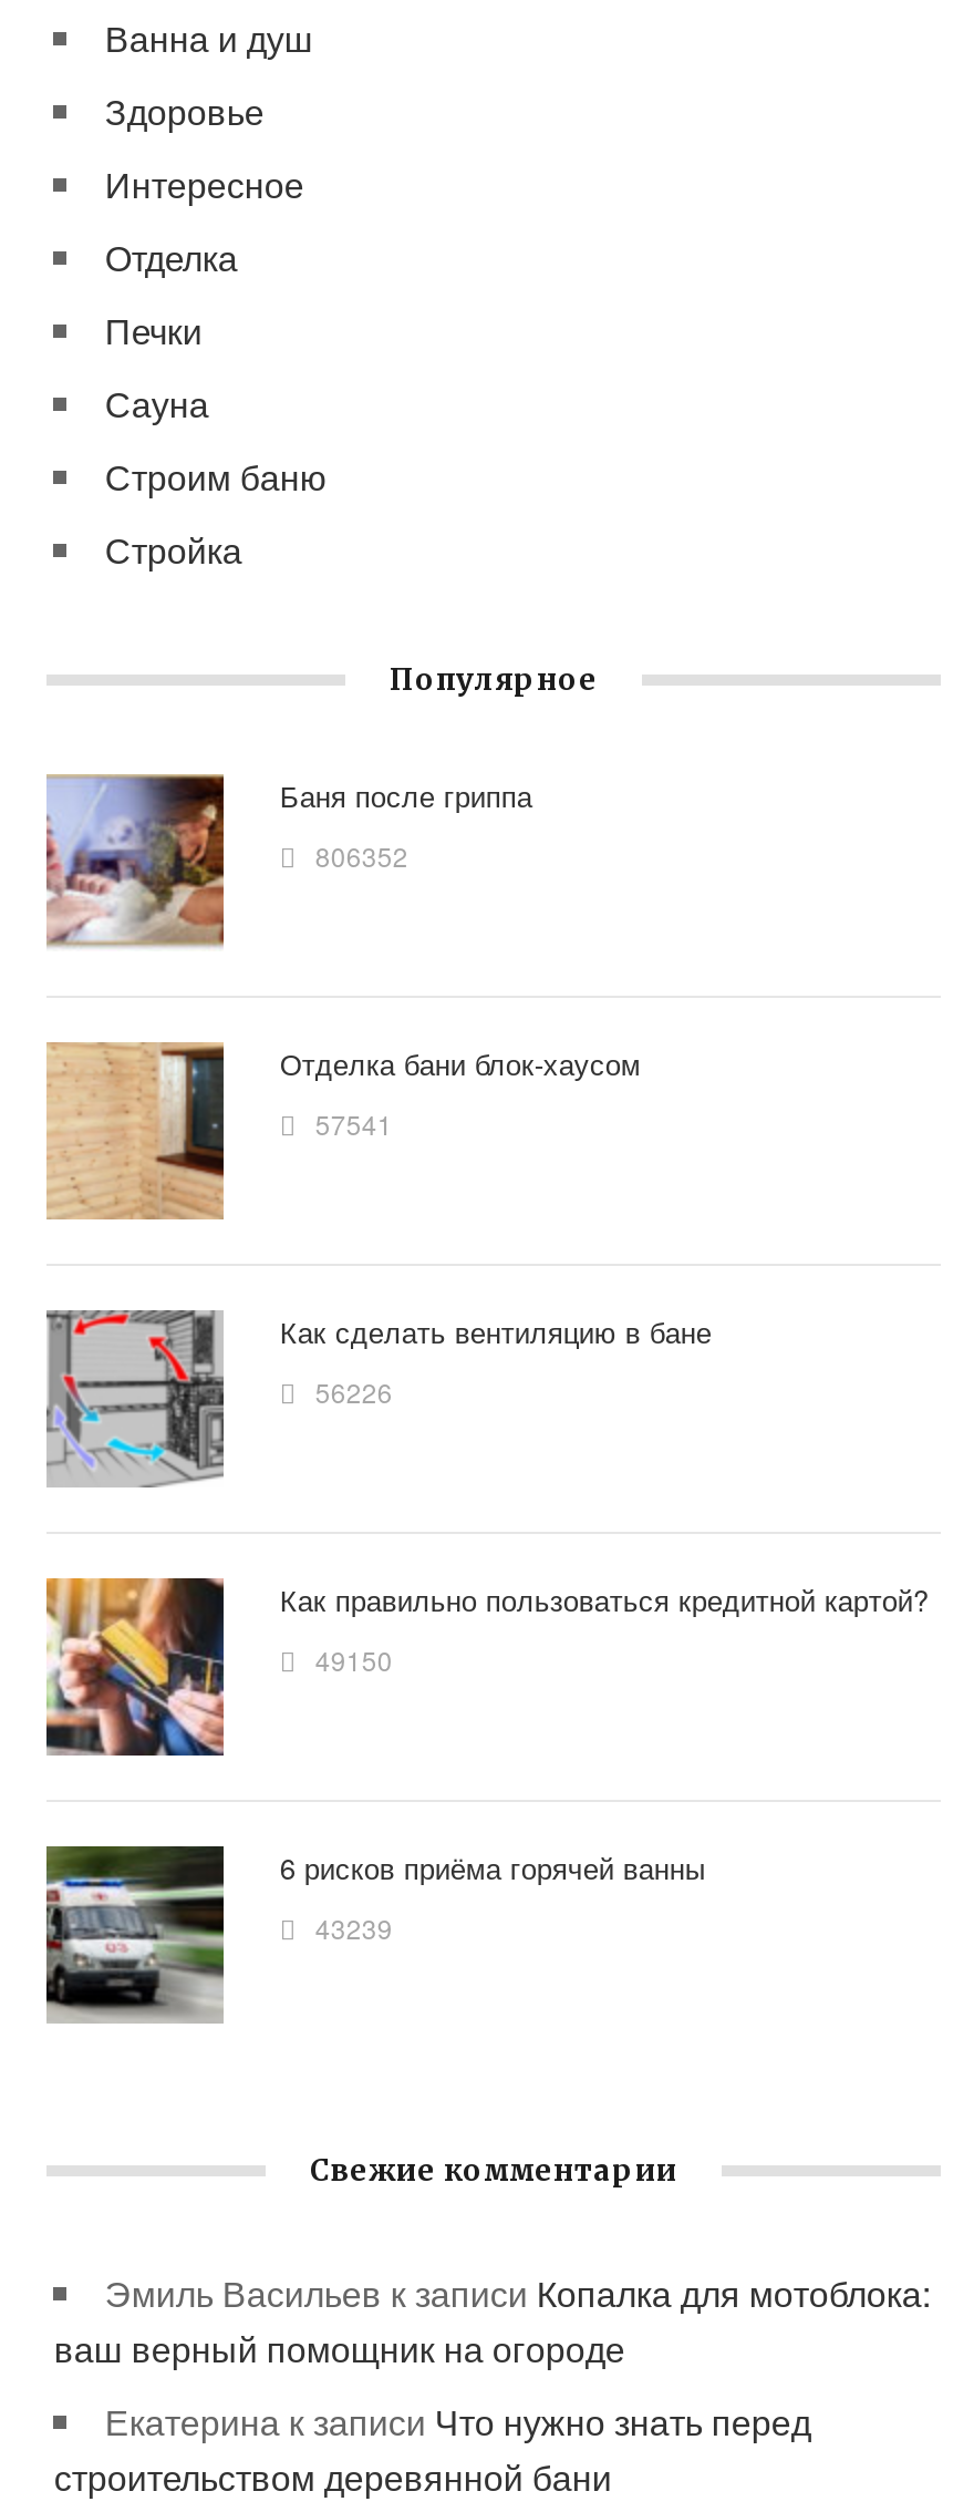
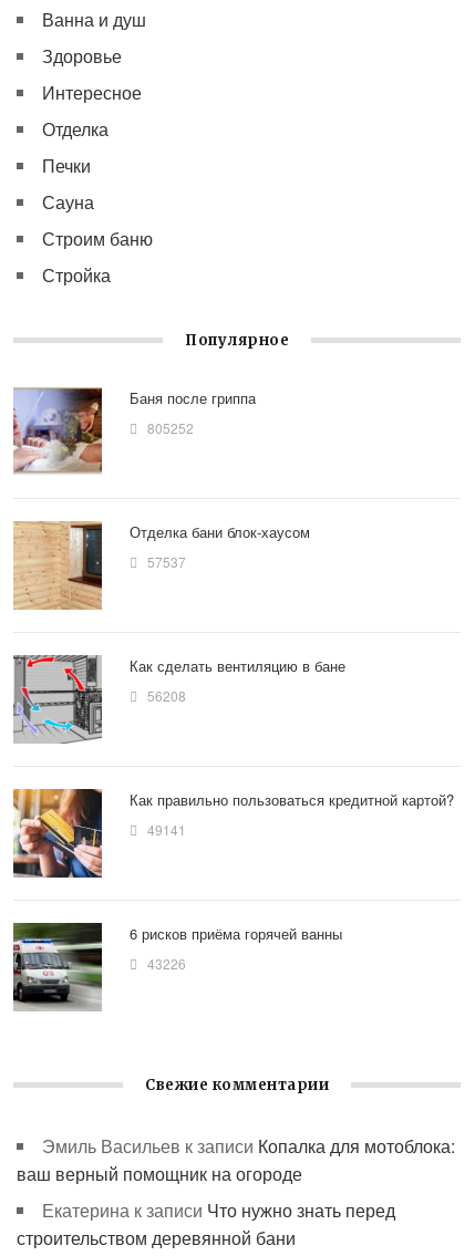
- 806352
+ 805252

- 57541
+ 57537

- 56226
+ 56208

- 49150
+ 49141

- 43239
+ 43226
